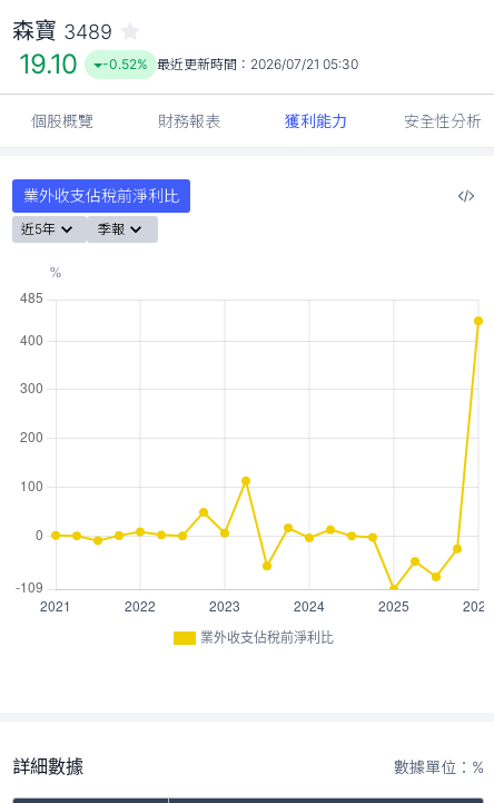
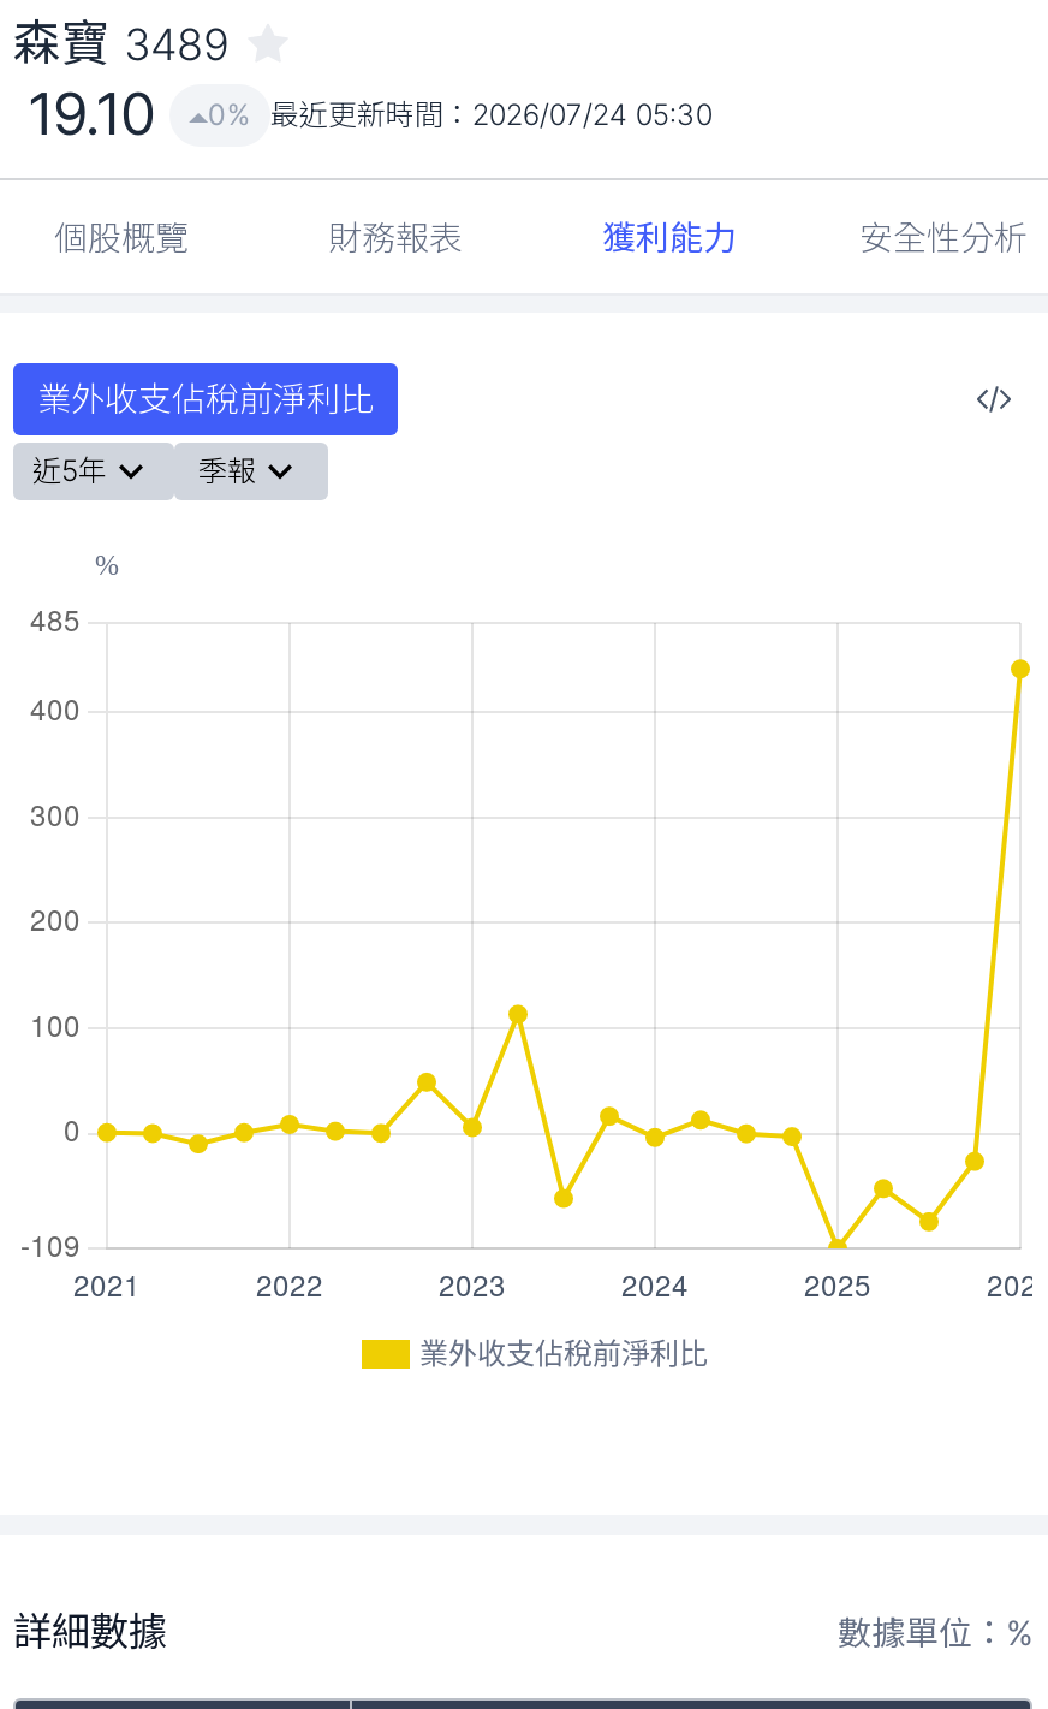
- -0.52% 最近更新時間：2026/07/21 05:30
+ 0% 最近更新時間：2026/07/24 05:30
